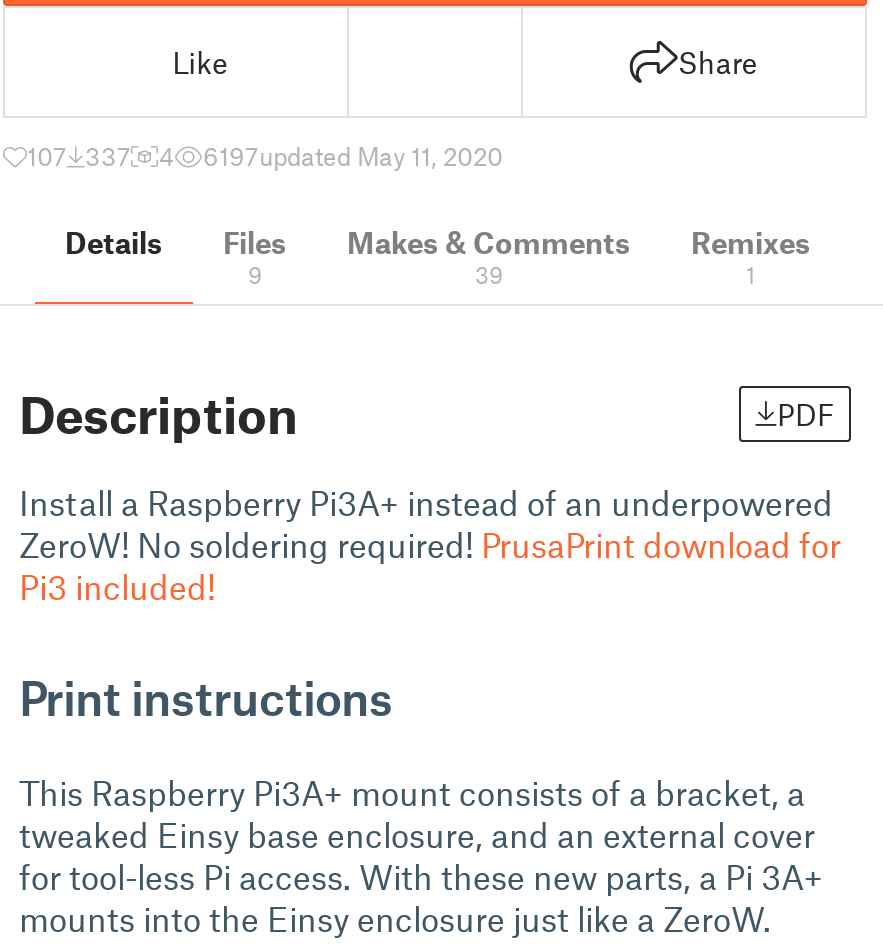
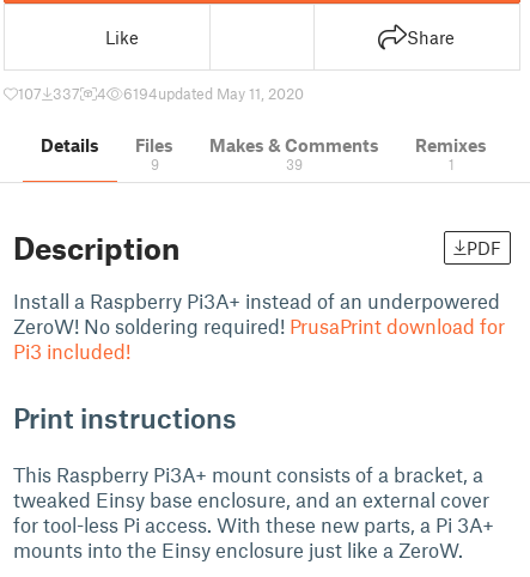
- 6197updated May 11, 2020
+ 6194updated May 11, 2020
